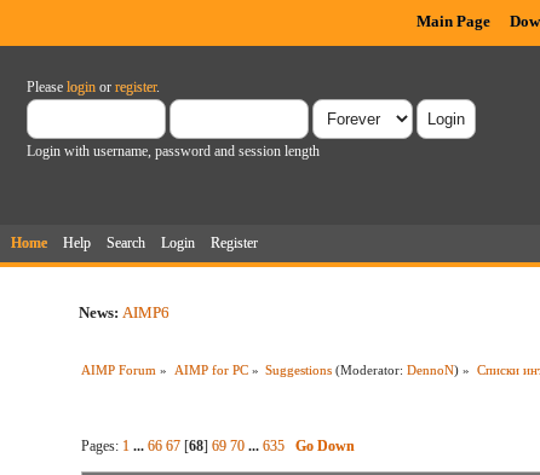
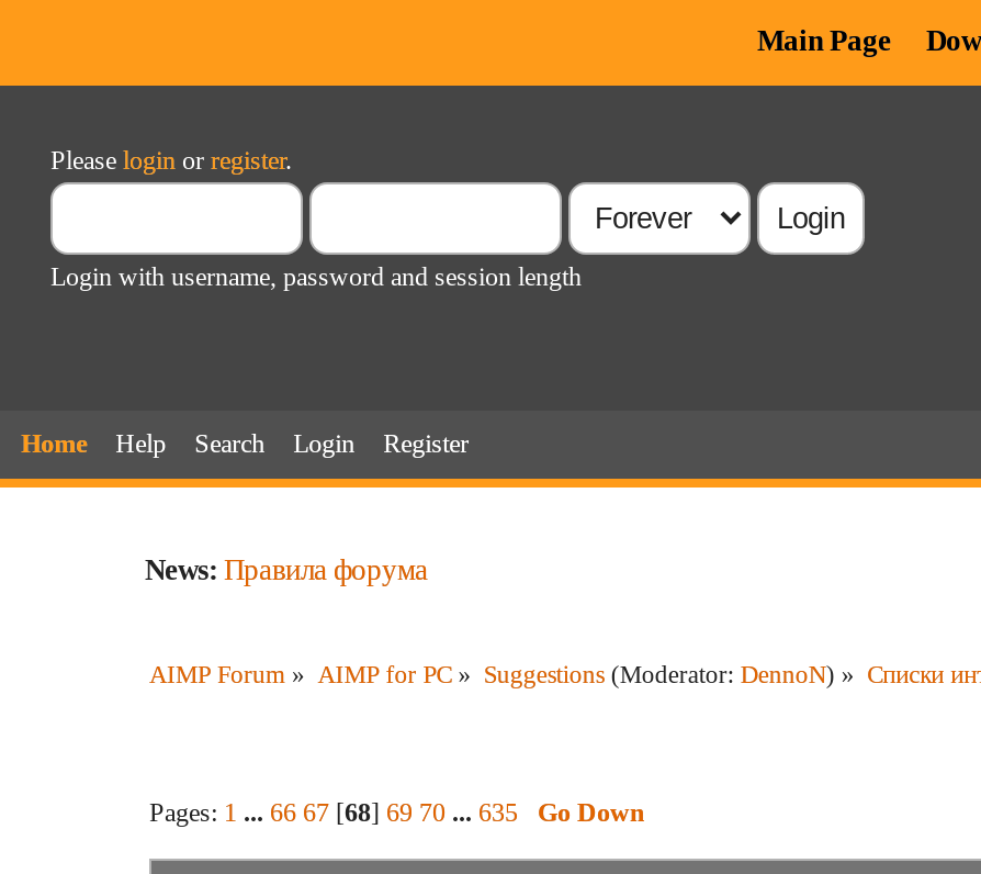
- News: AIMP6
+ News: Правила форума
